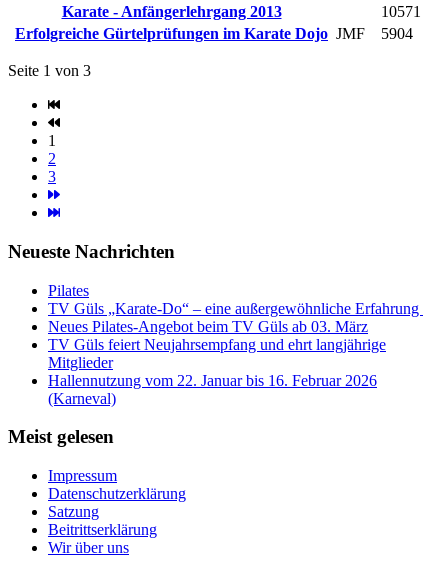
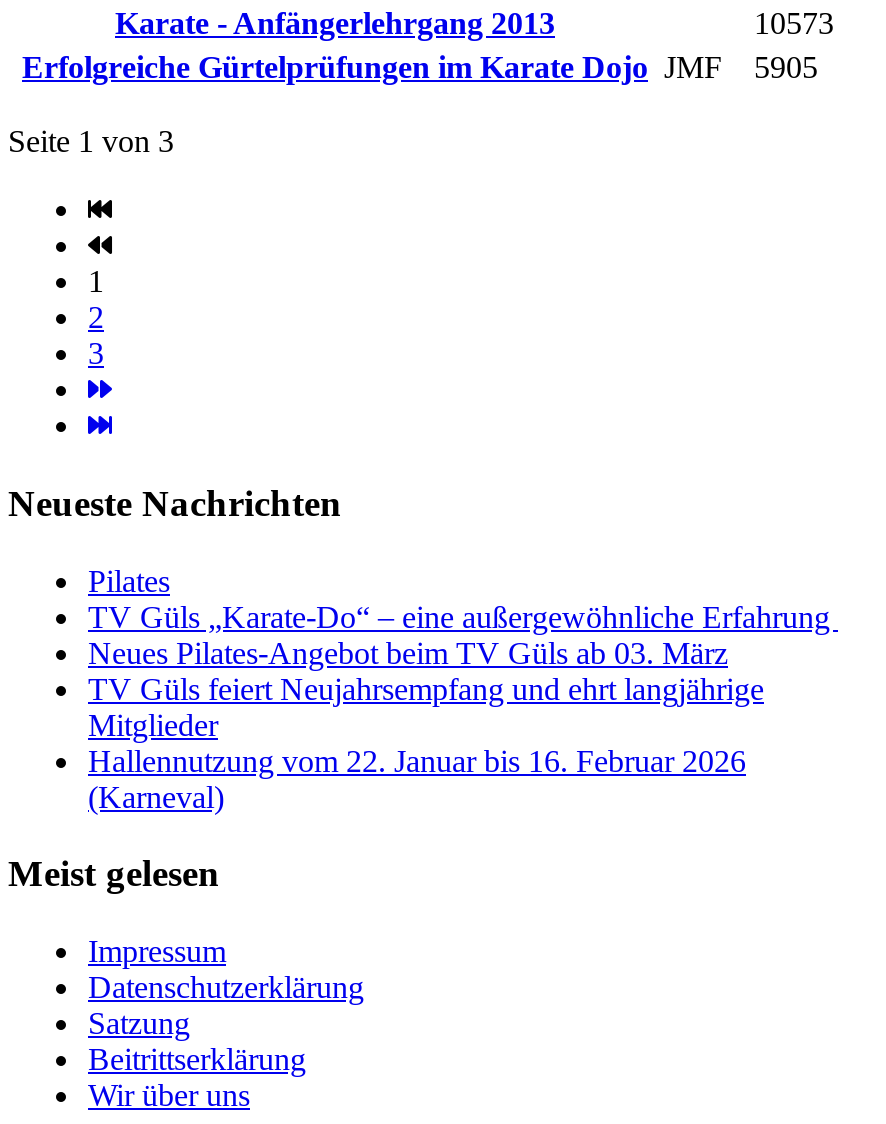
- 10571
+ 10573

- Erfolgreiche Gürtelprüfungen im Karate Dojo JMF 5904
+ Erfolgreiche Gürtelprüfungen im Karate Dojo JMF 5905
